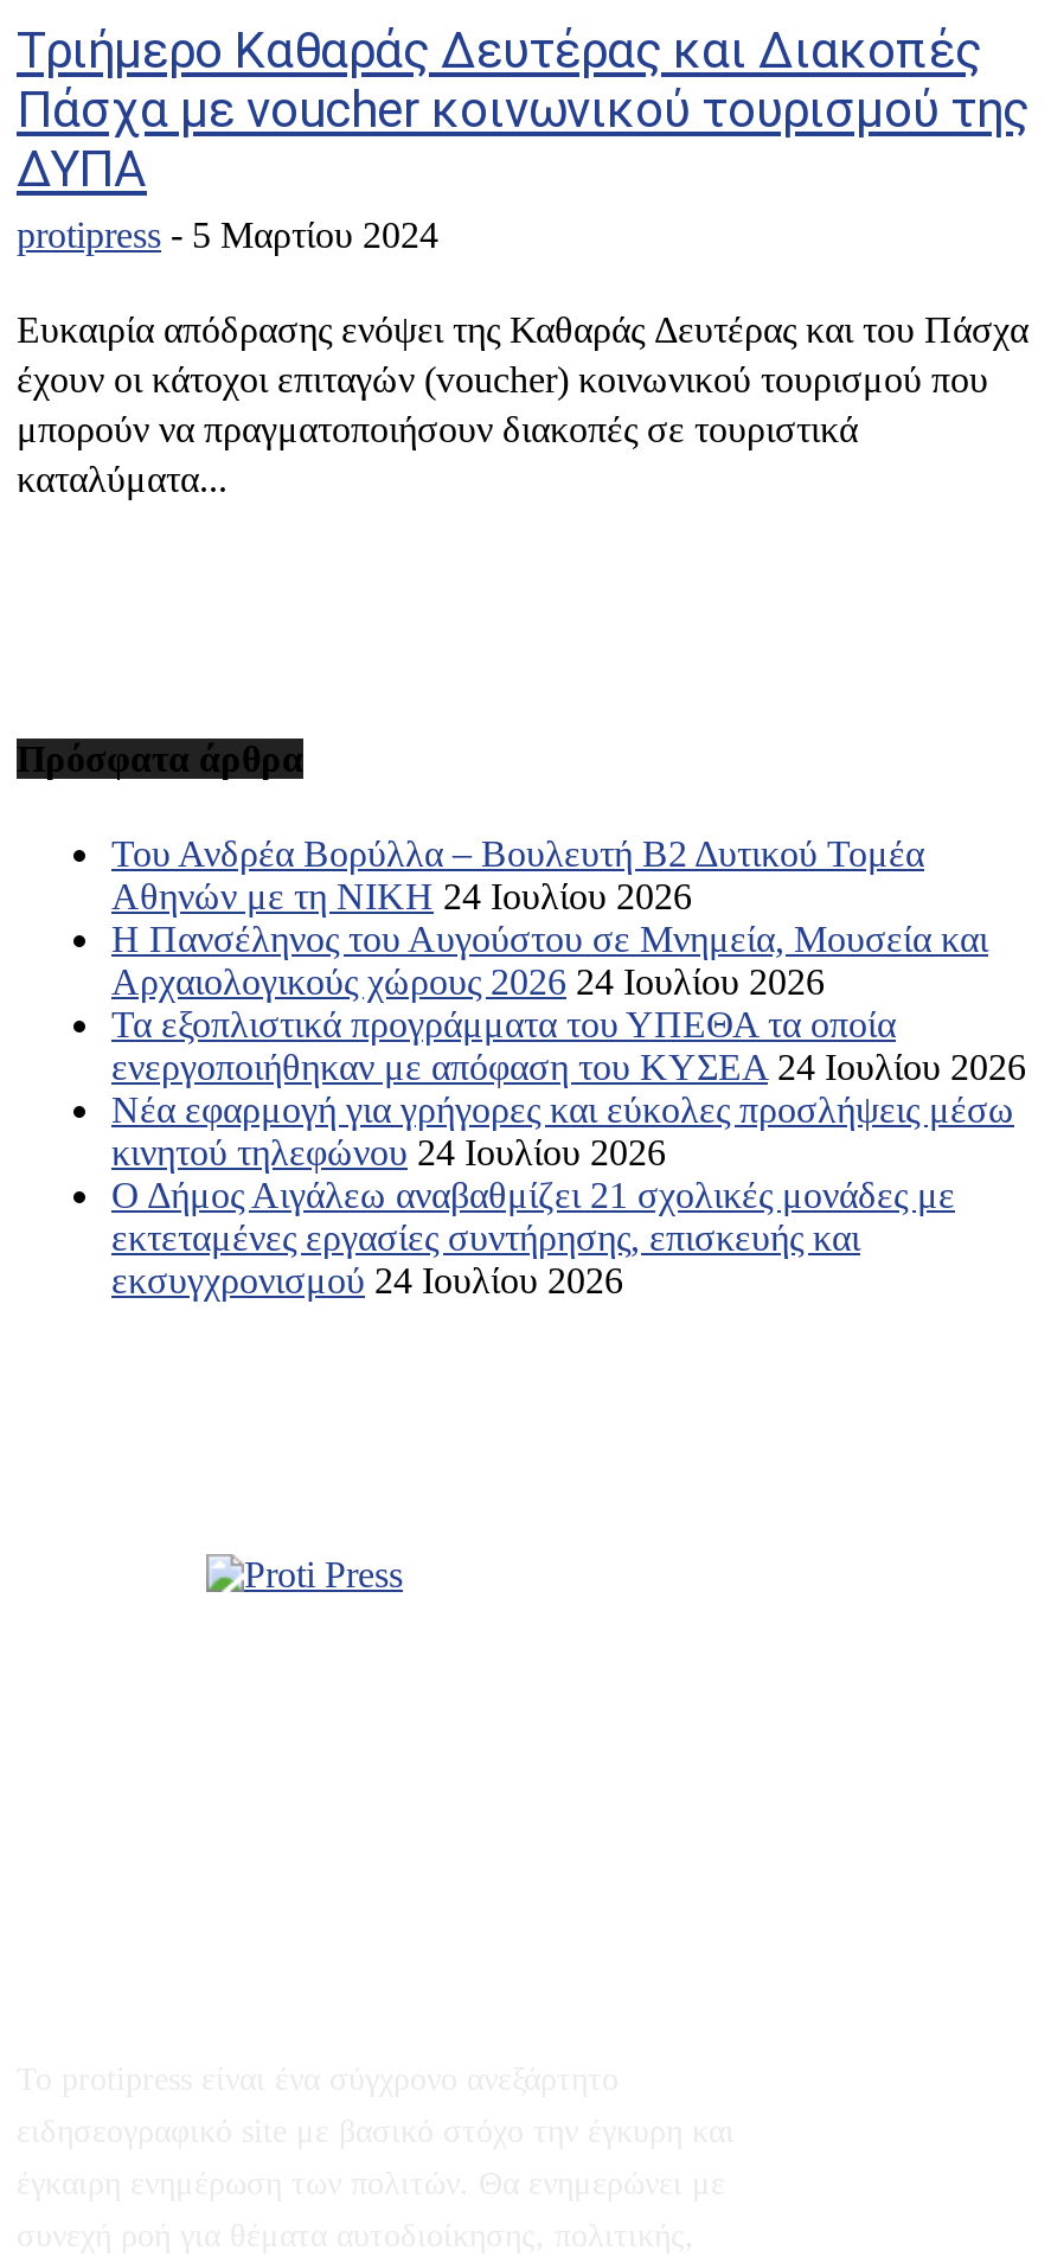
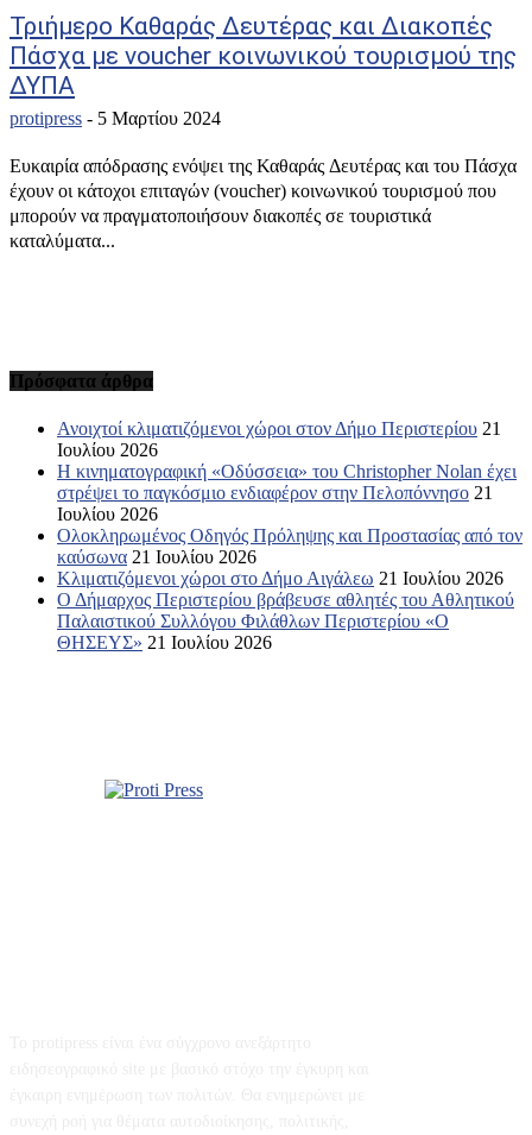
- Του Ανδρέα Βορύλλα – Βουλευτή Β2 Δυτικού Τομέα
- Αθηνών με τη ΝΙΚΗ 24 Ιουλίου 2026
- Η Πανσέληνος του Αυγούστου σε Μνημεία, Μουσεία και
- Αρχαιολογικούς χώρους 2026 24 Ιουλίου 2026
- Τα εξοπλιστικά προγράμματα του ΥΠΕΘΑ τα οποία
- ενεργοποιήθηκαν με απόφαση του ΚΥΣΕΑ 24 Ιουλίου 2026
- Νέα εφαρμογή για γρήγορες και εύκολες προσλήψεις μέσω
- κινητού τηλεφώνου 24 Ιουλίου 2026
- Ο Δήμος Αιγάλεω αναβαθμίζει 21 σχολικές μονάδες με
- εκτεταμένες εργασίες συντήρησης, επισκευής και
- εκσυγχρονισμού 24 Ιουλίου 2026
+ Ανοιχτοί κλιματιζόμενοι χώροι στον Δήμο Περιστερίου 21
+ Ιουλίου 2026
+ Η κινηματογραφική «Οδύσσεια» του Christopher Nolan έχει
+ στρέψει το παγκόσμιο ενδιαφέρον στην Πελοπόννησο 21
+ Ιουλίου 2026
+ Ολοκληρωμένος Οδηγός Πρόληψης και Προστασίας από τον
+ καύσωνα 21 Ιουλίου 2026
+ Κλιματιζόμενοι χώροι στο Δήμο Αιγάλεω 21 Ιουλίου 2026
+ Ο Δήμαρχος Περιστερίου βράβευσε αθλητές του Αθλητικού
+ Παλαιστικού Συλλόγου Φιλάθλων Περιστερίου «Ο
+ ΘΗΣΕΥΣ» 21 Ιουλίου 2026
